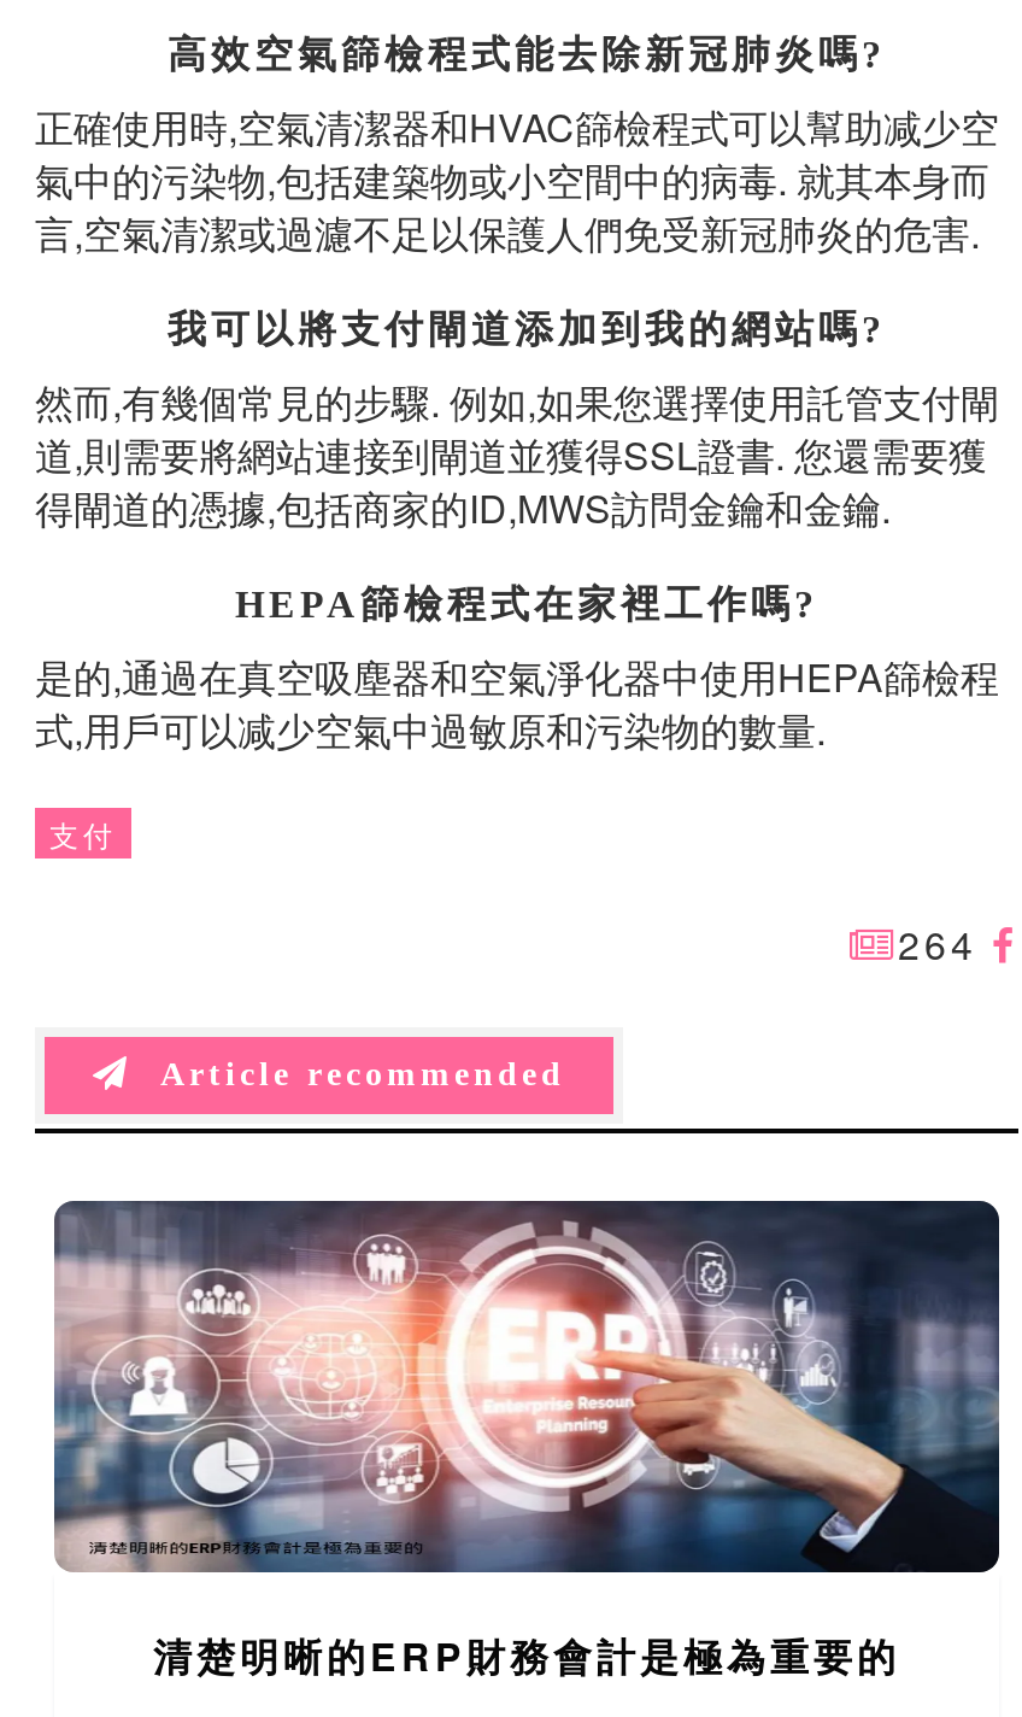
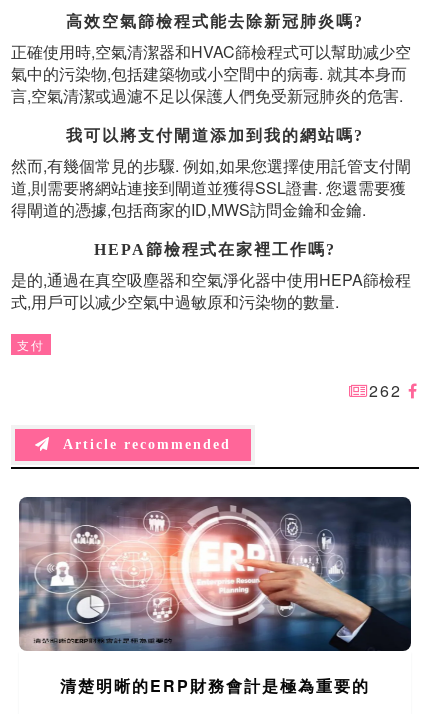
- 264
+ 262
